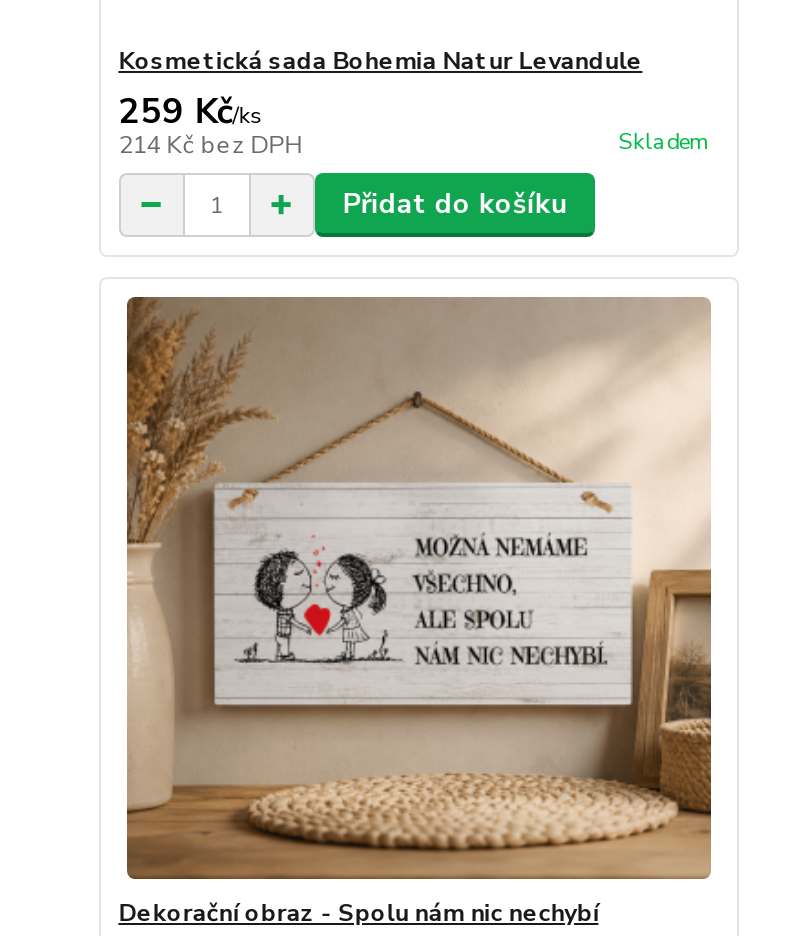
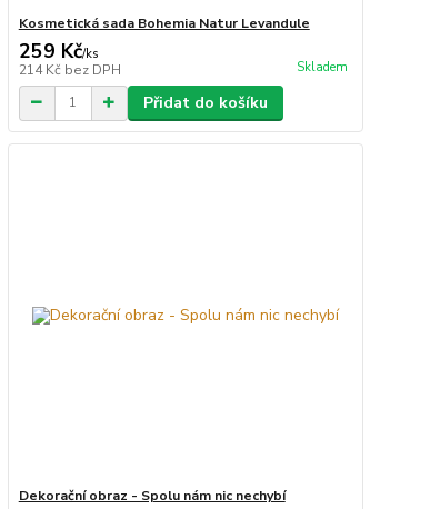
- [image]
